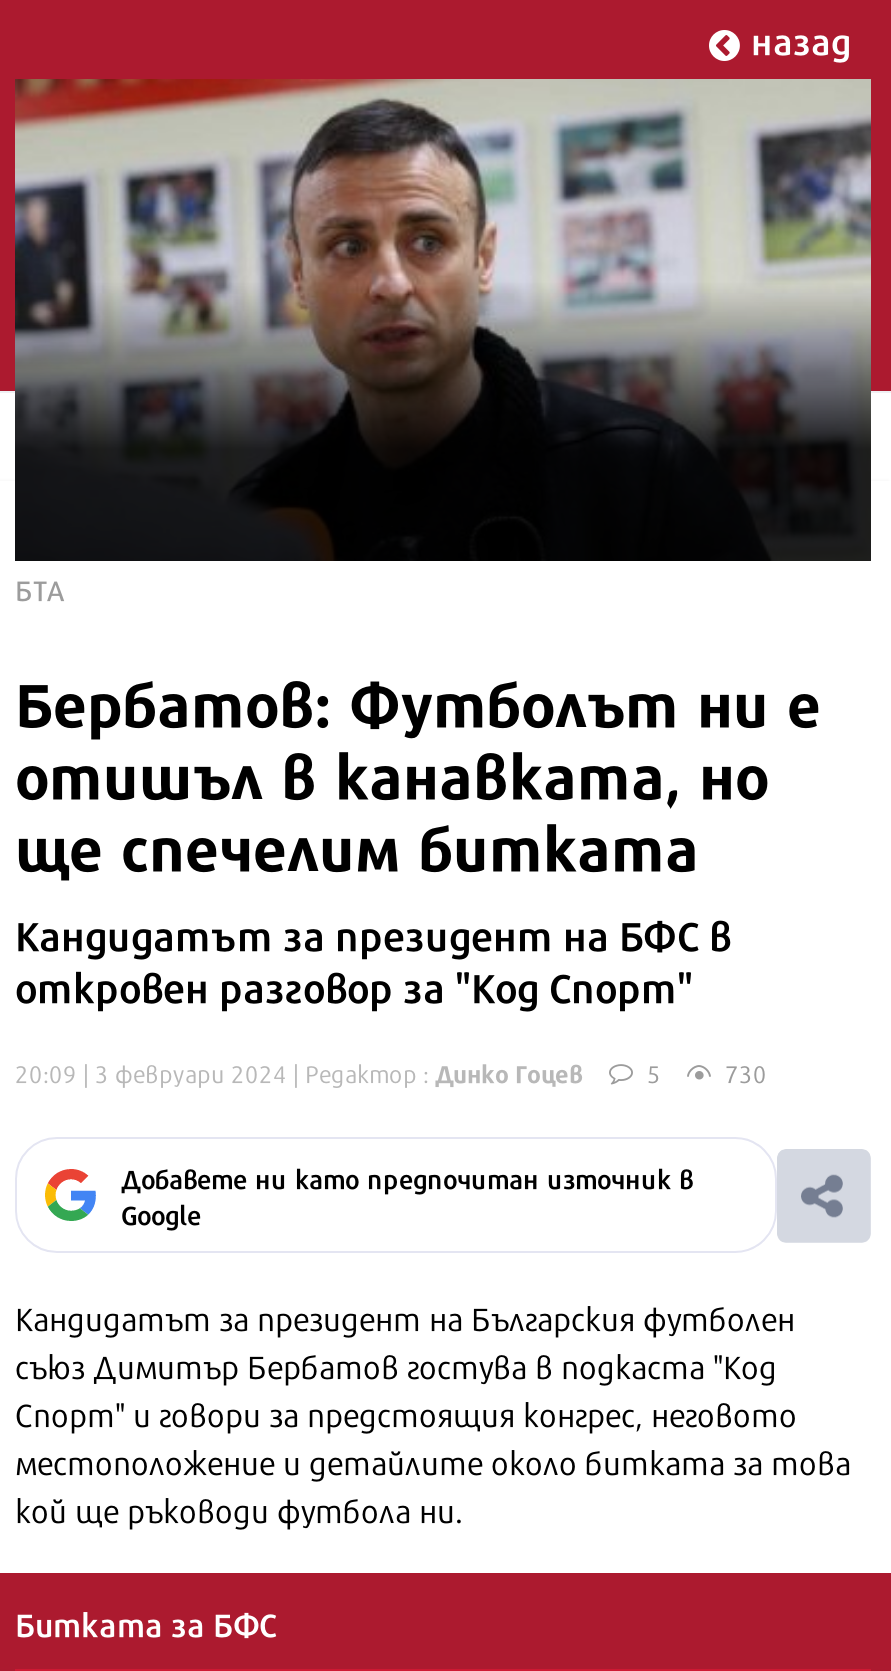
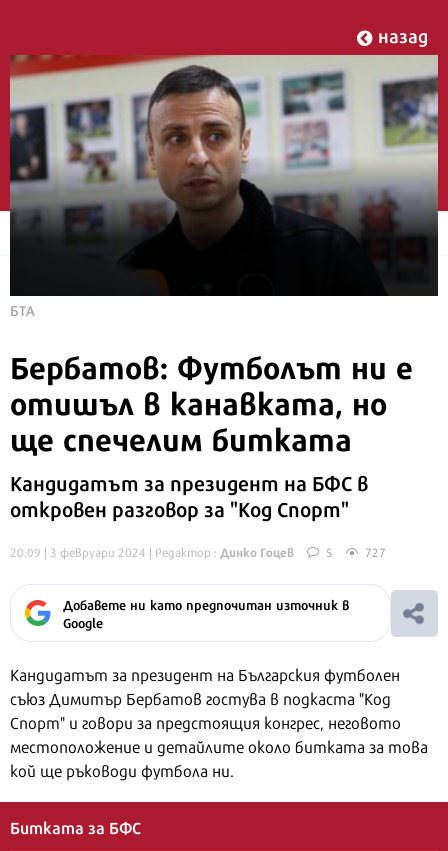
- 730
+ 727
